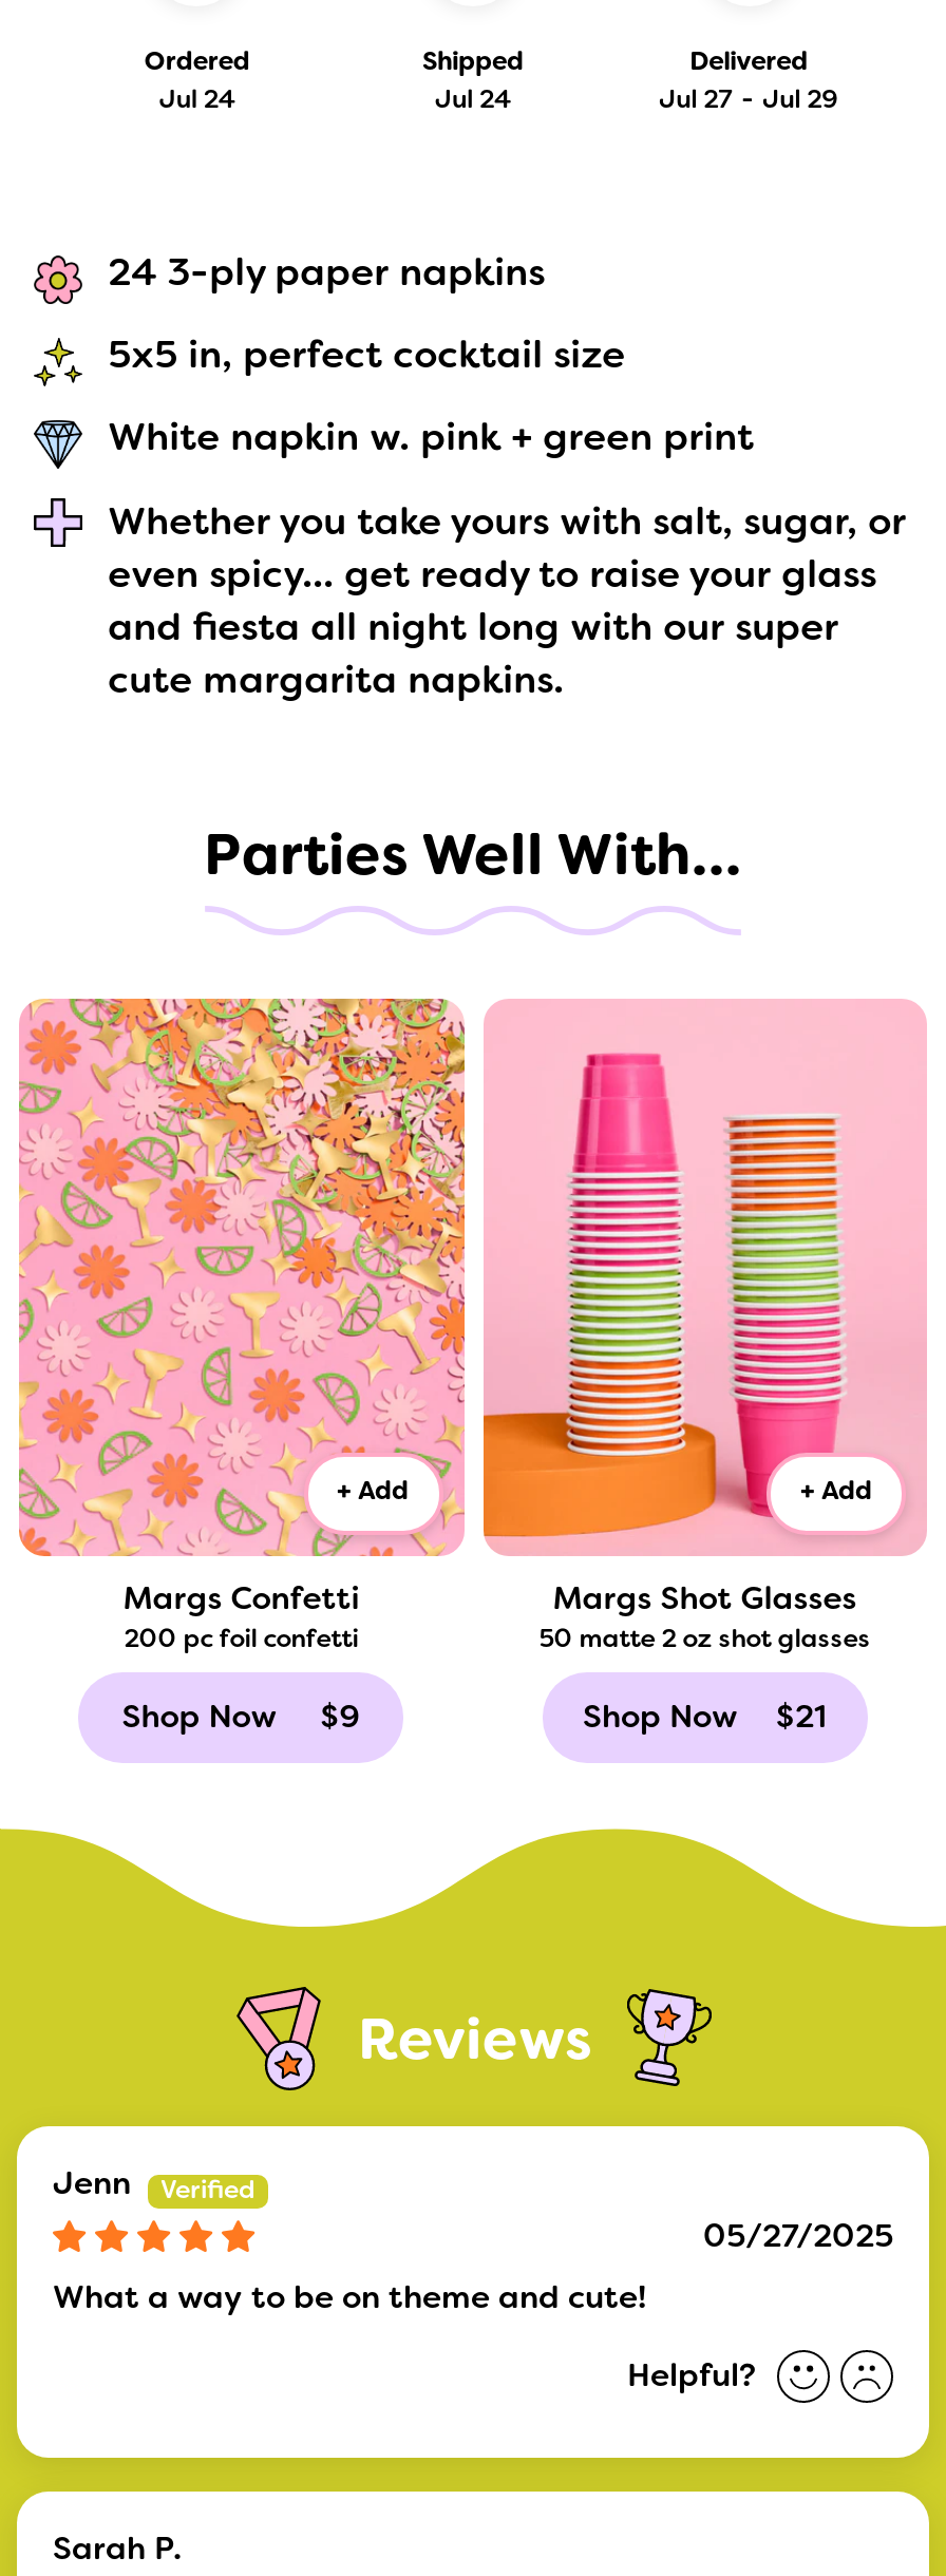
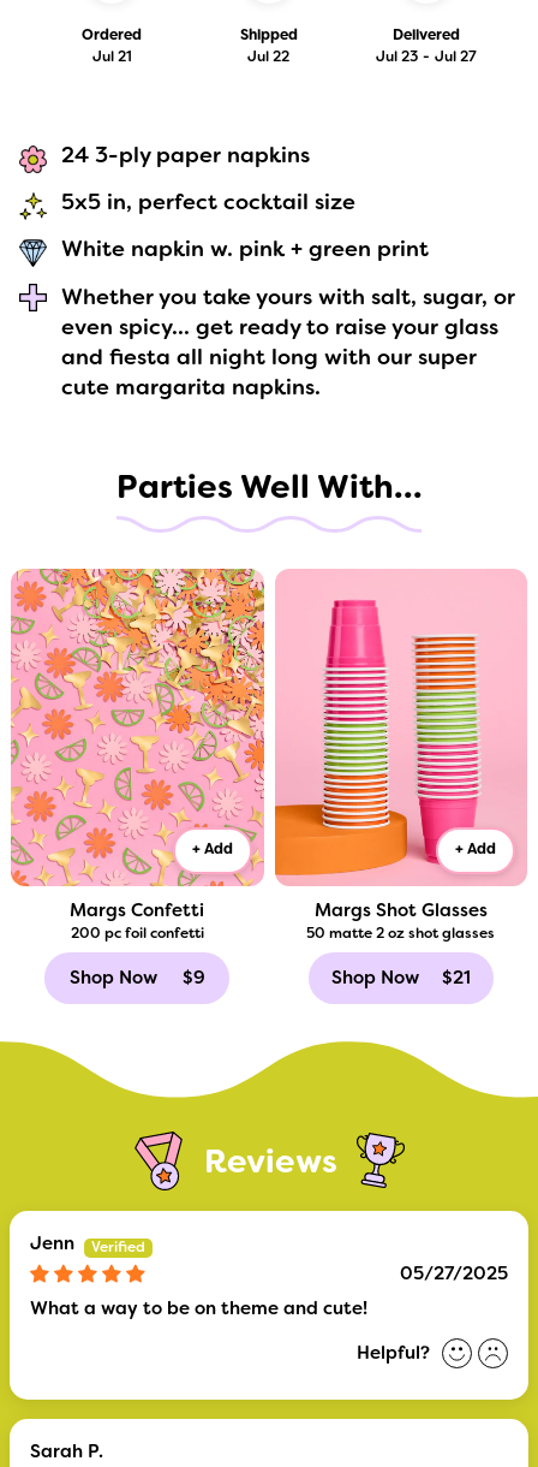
- Jul 24
+ Jul 21

- Jul 24
+ Jul 22

- Jul 27 - Jul 29
+ Jul 23 - Jul 27
